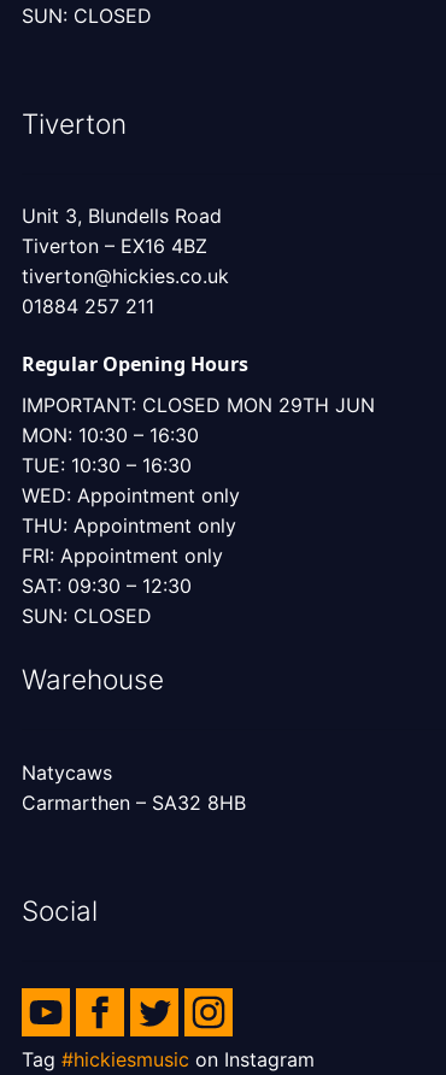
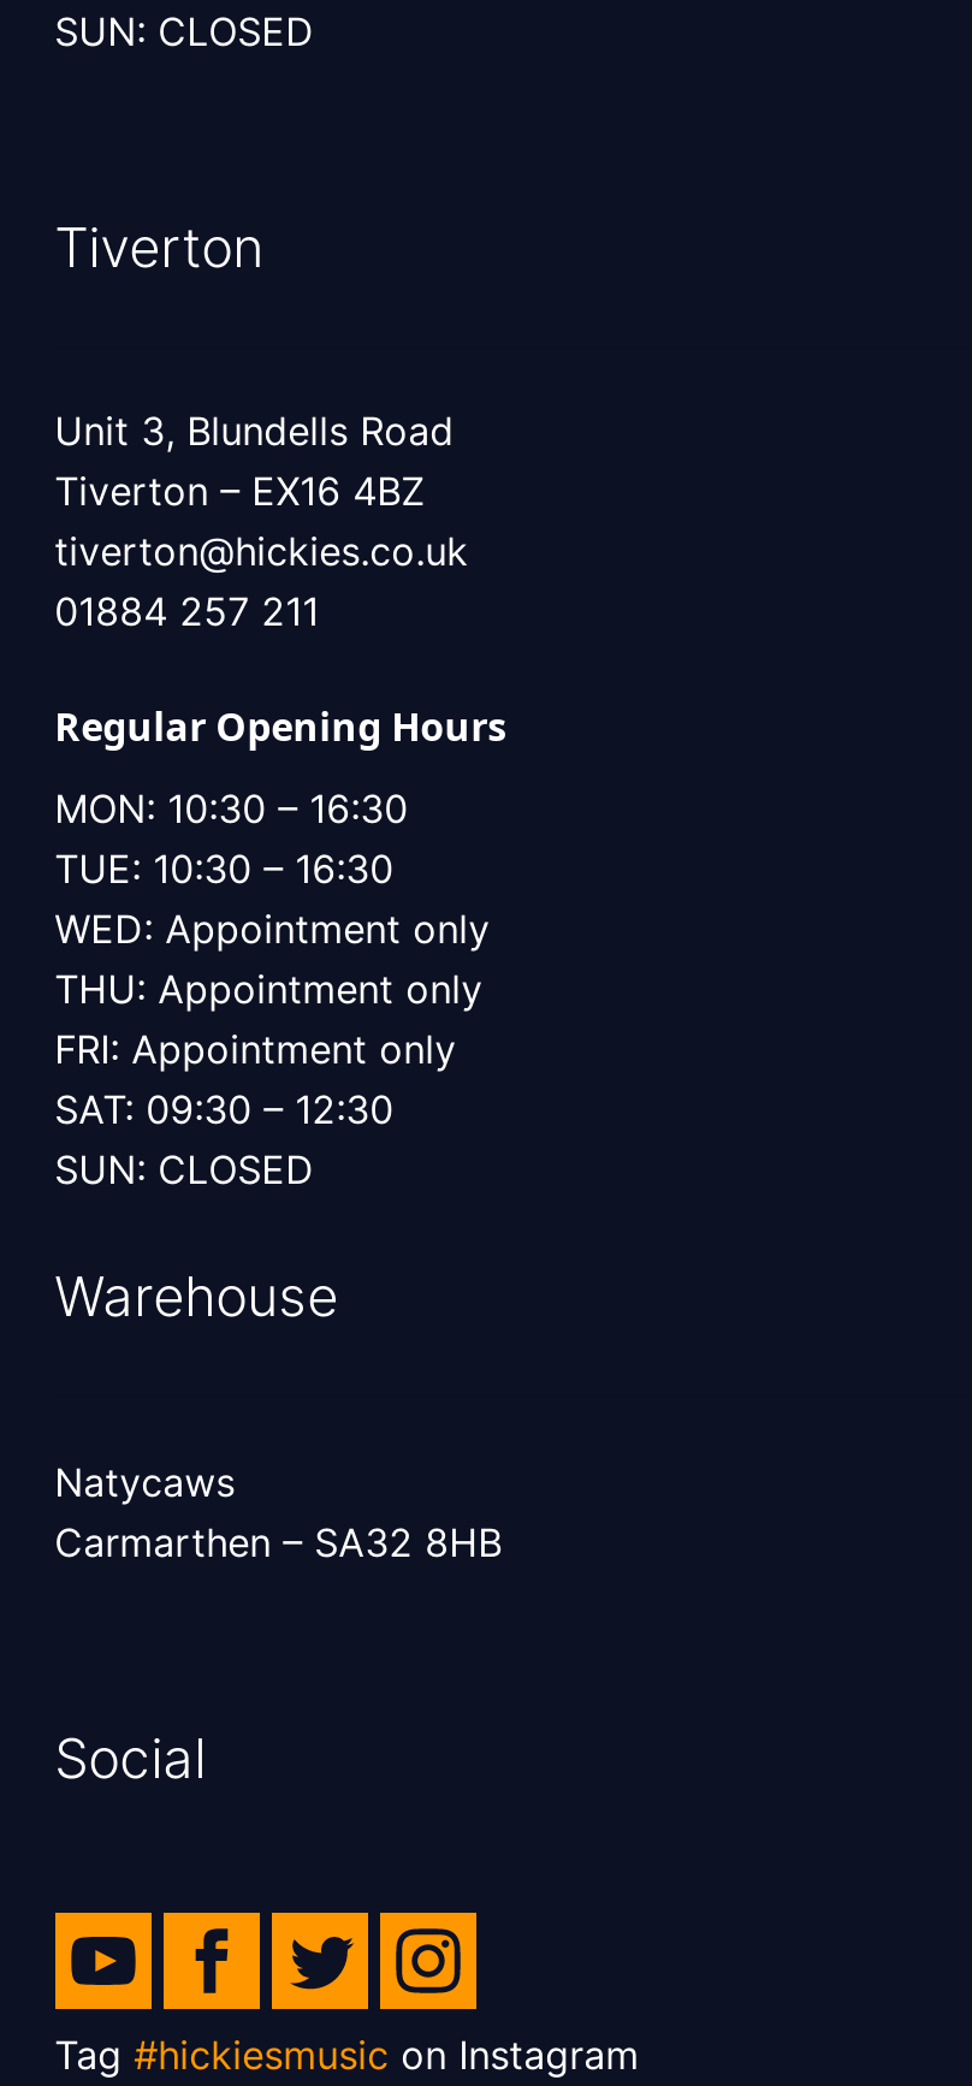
- IMPORTANT: CLOSED MON 29TH JUN
